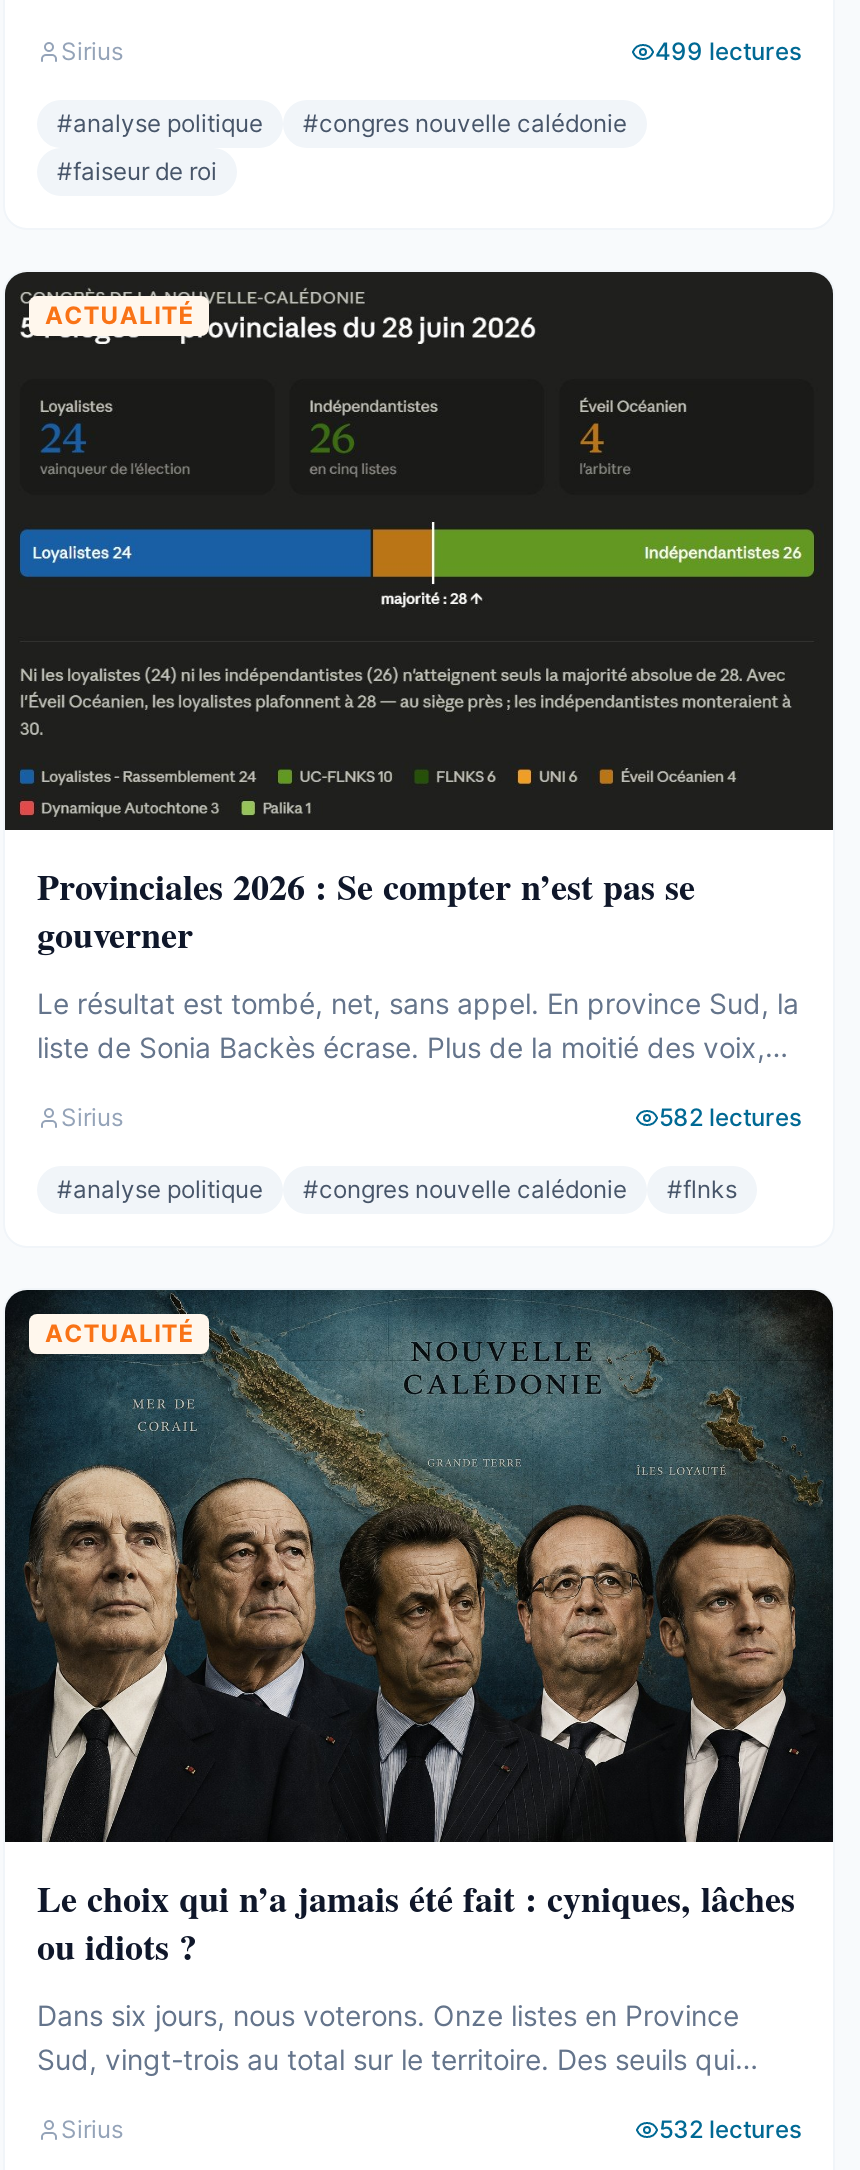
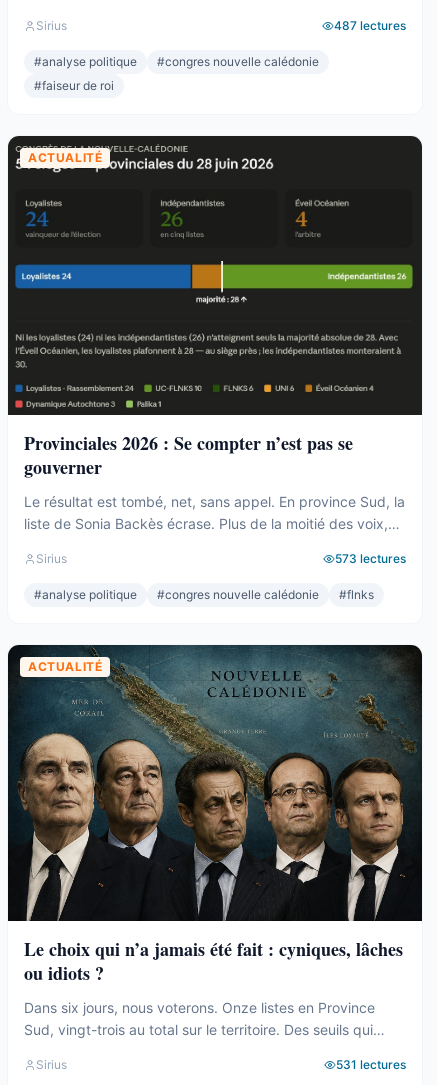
- 499 lectures
+ 487 lectures

- 582 lectures
+ 573 lectures

- 532 lectures
+ 531 lectures
